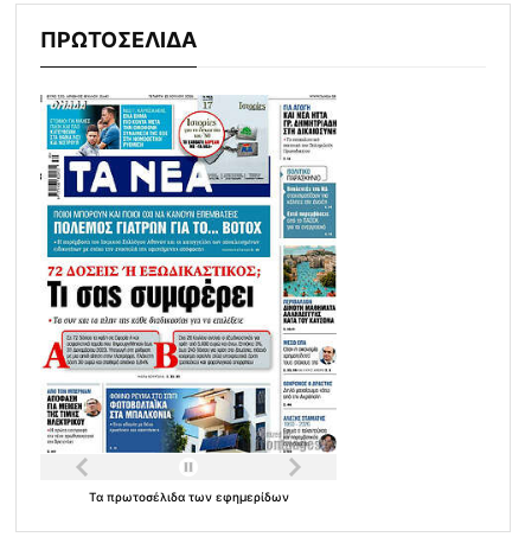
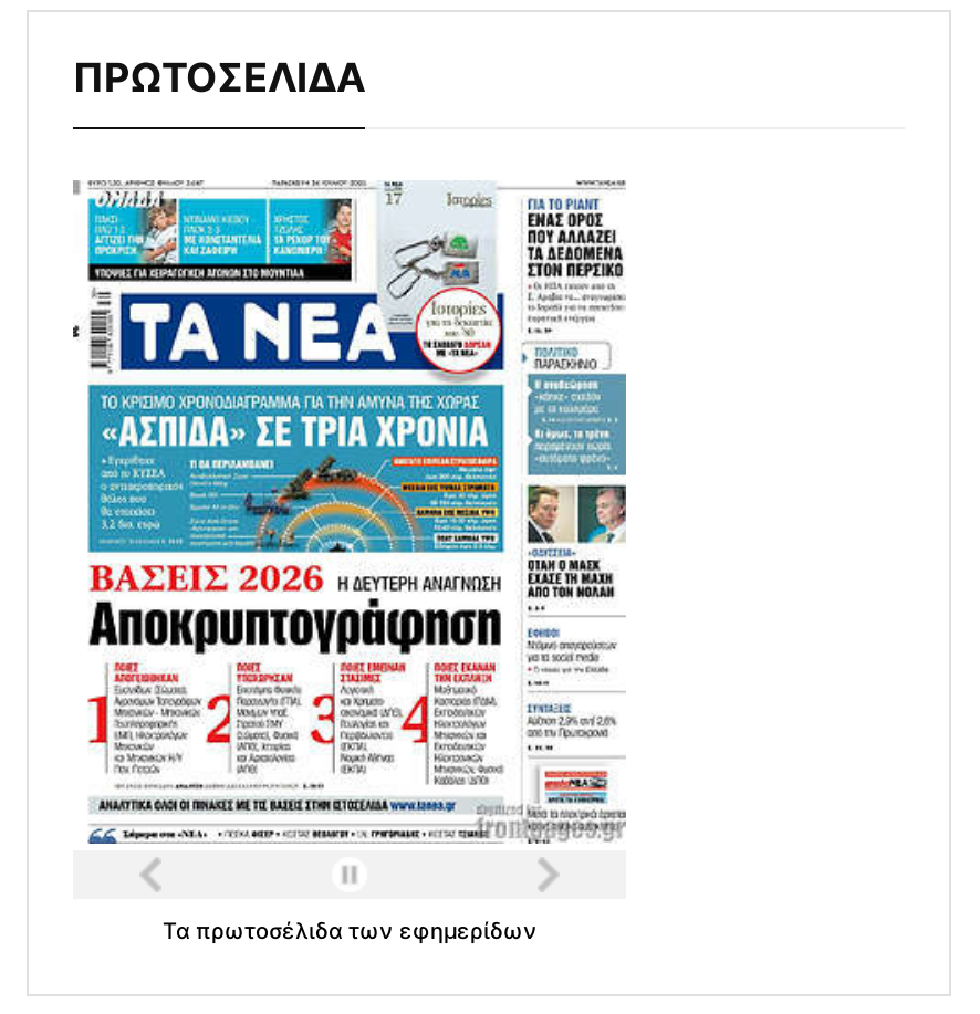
- [image]
+ [image]
